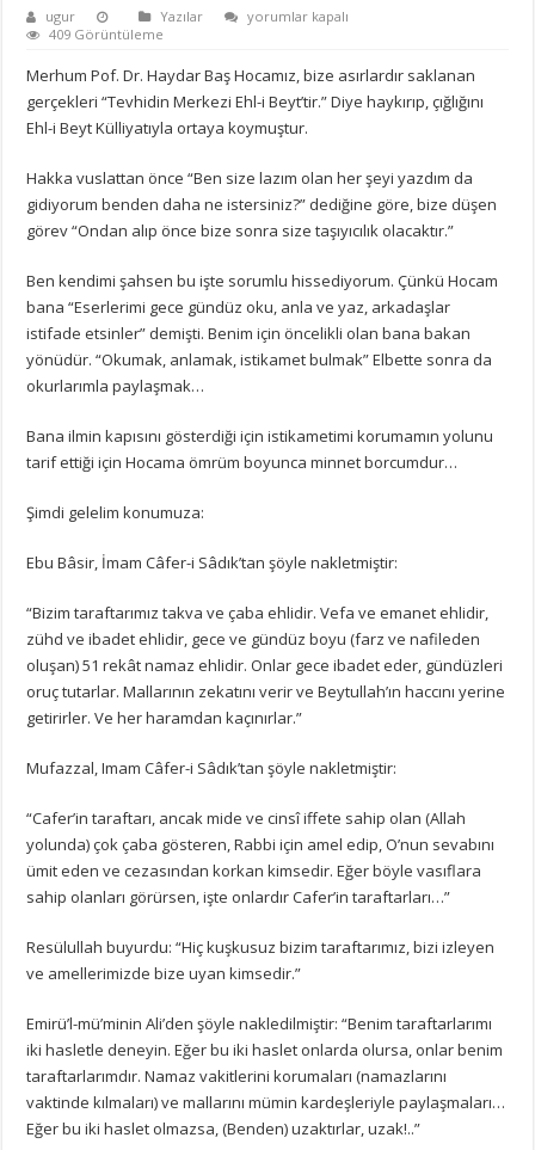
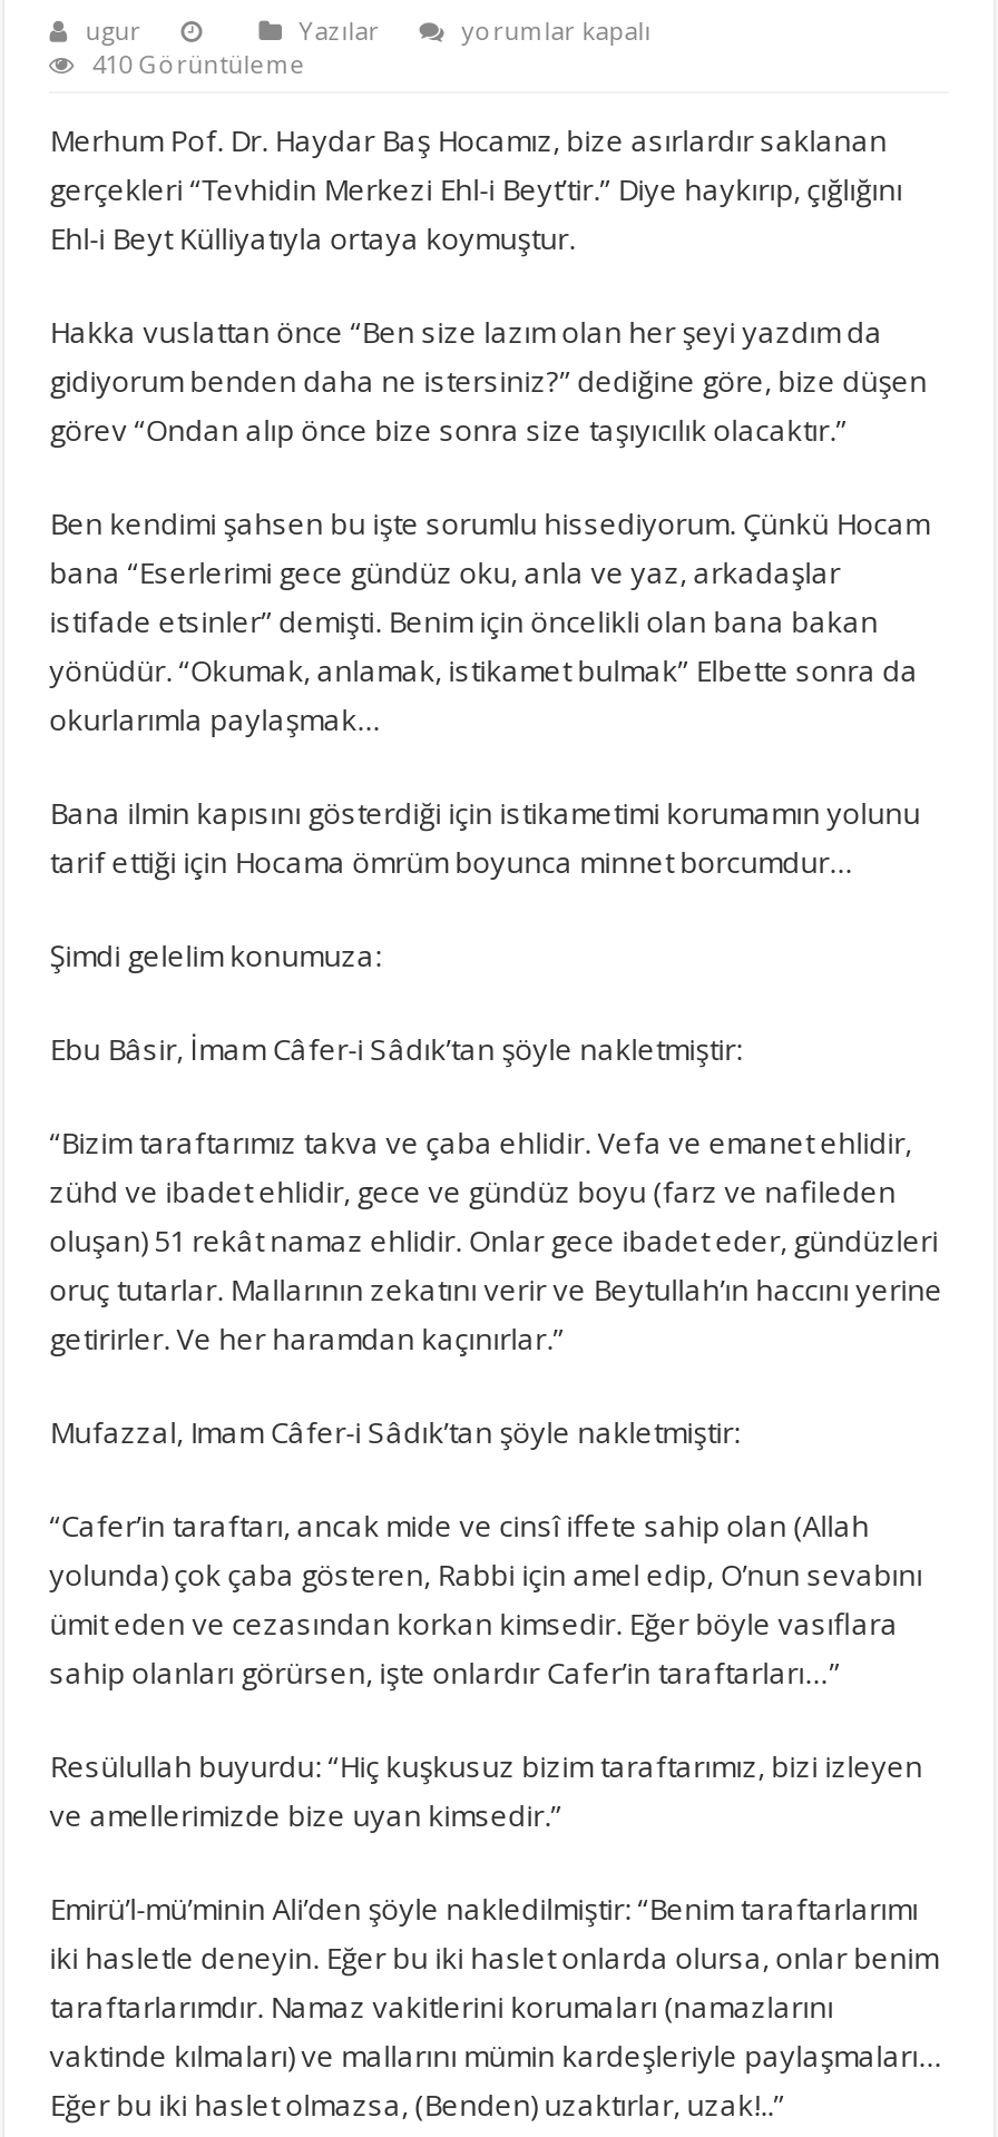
- 409 Görüntüleme
+ 410 Görüntüleme
